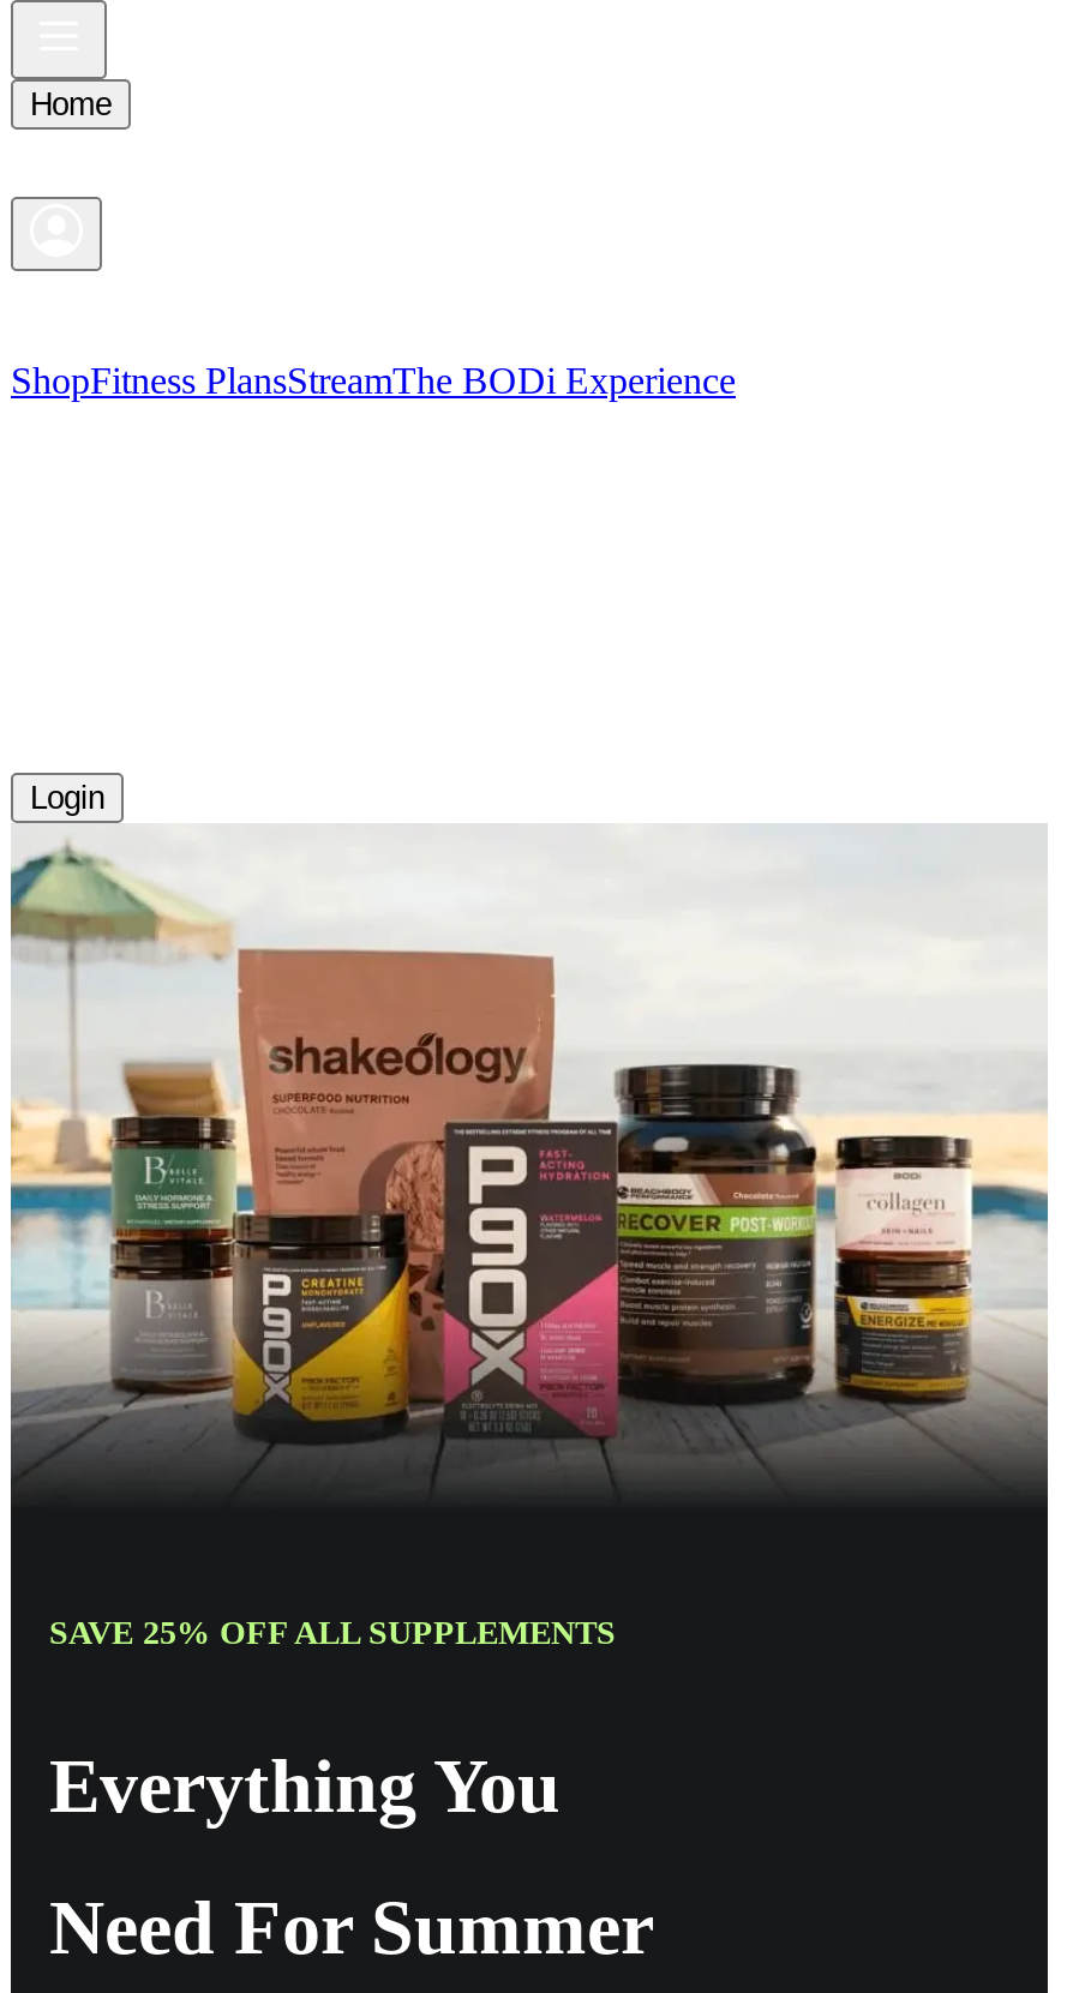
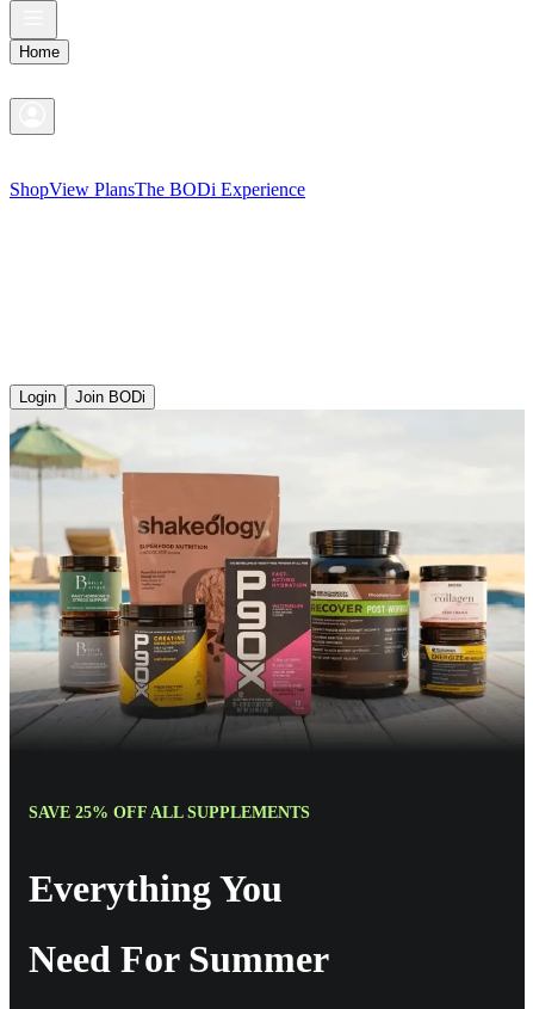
- ShopFitness PlansStreamThe BODi Experience
+ ShopView PlansThe BODi Experience

+ Join BODi
